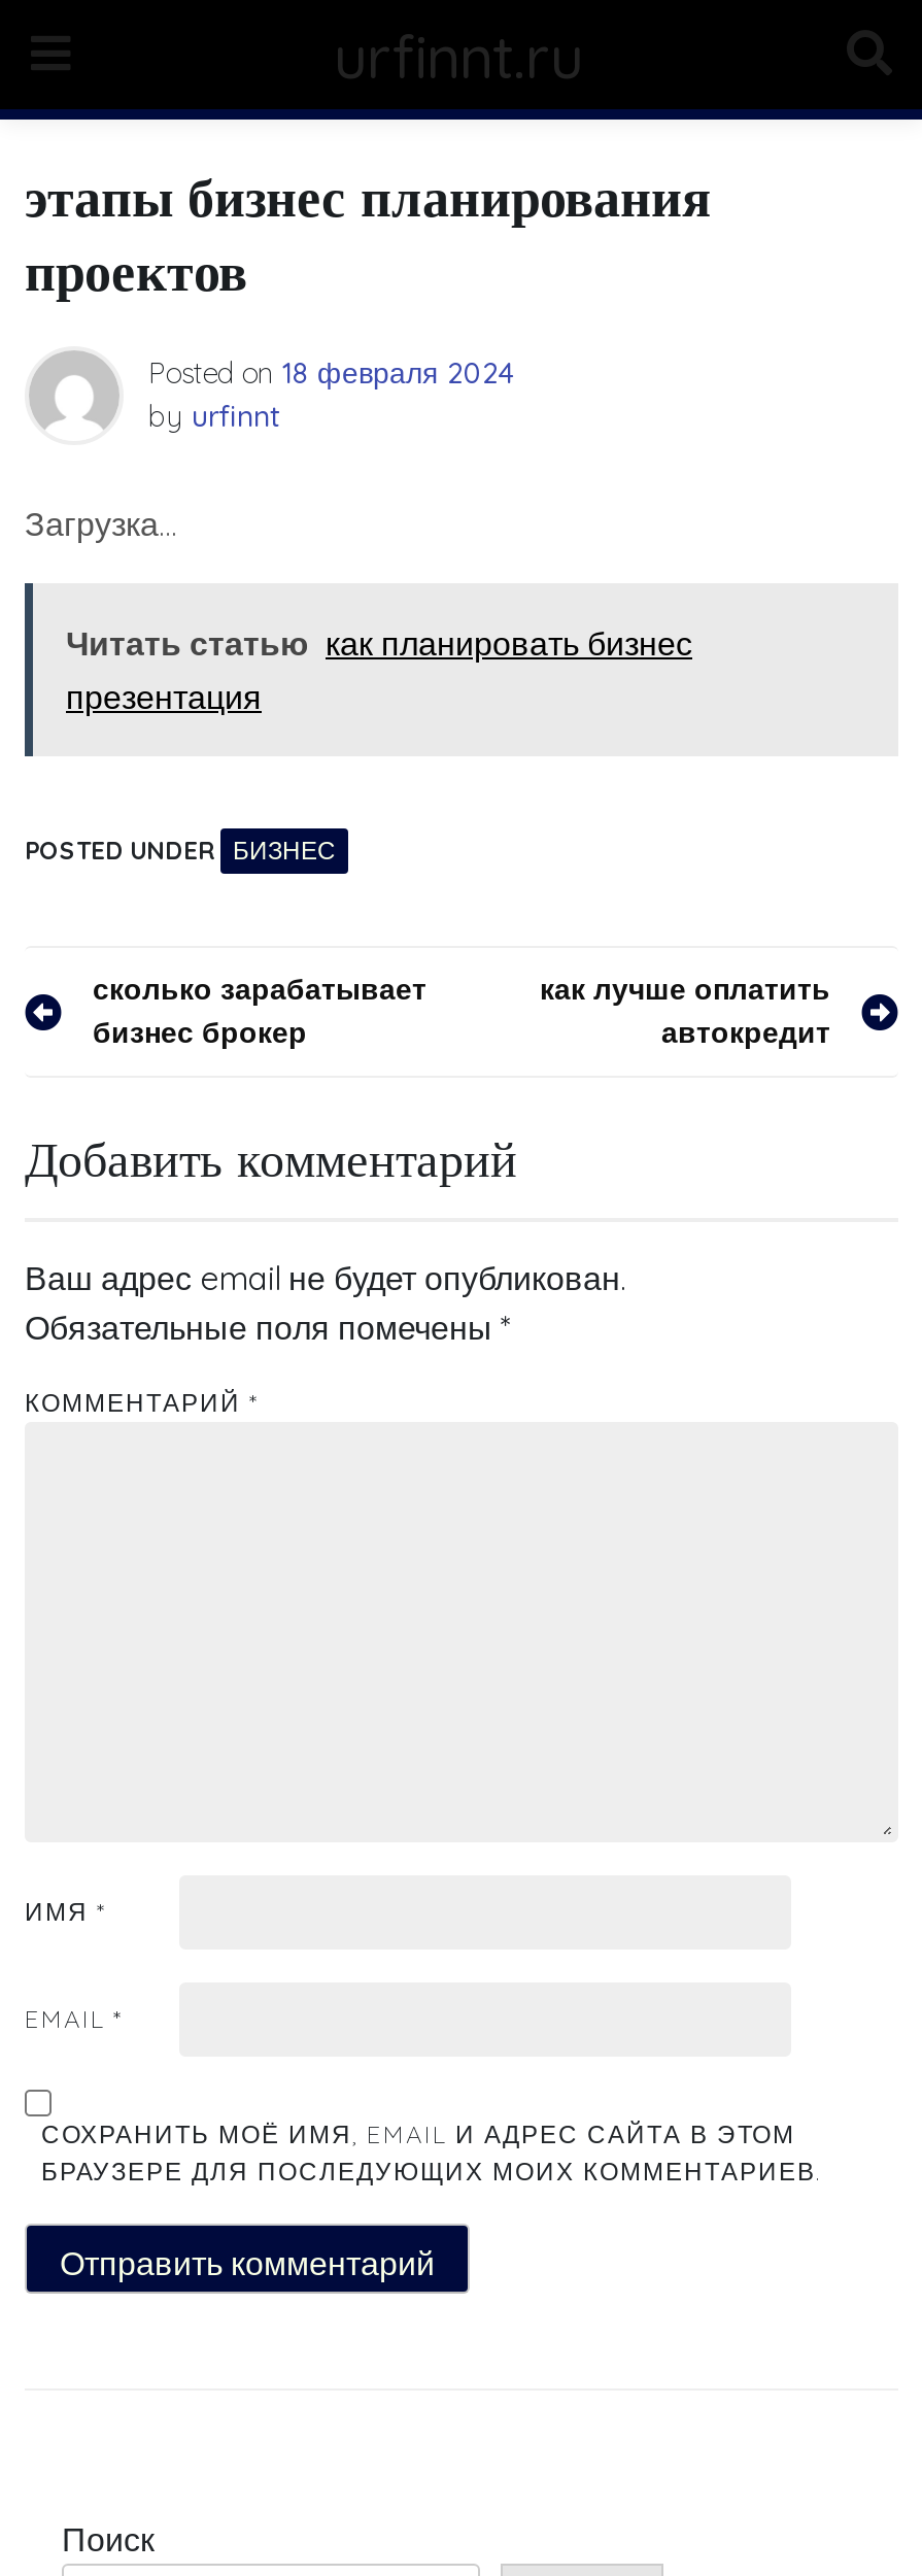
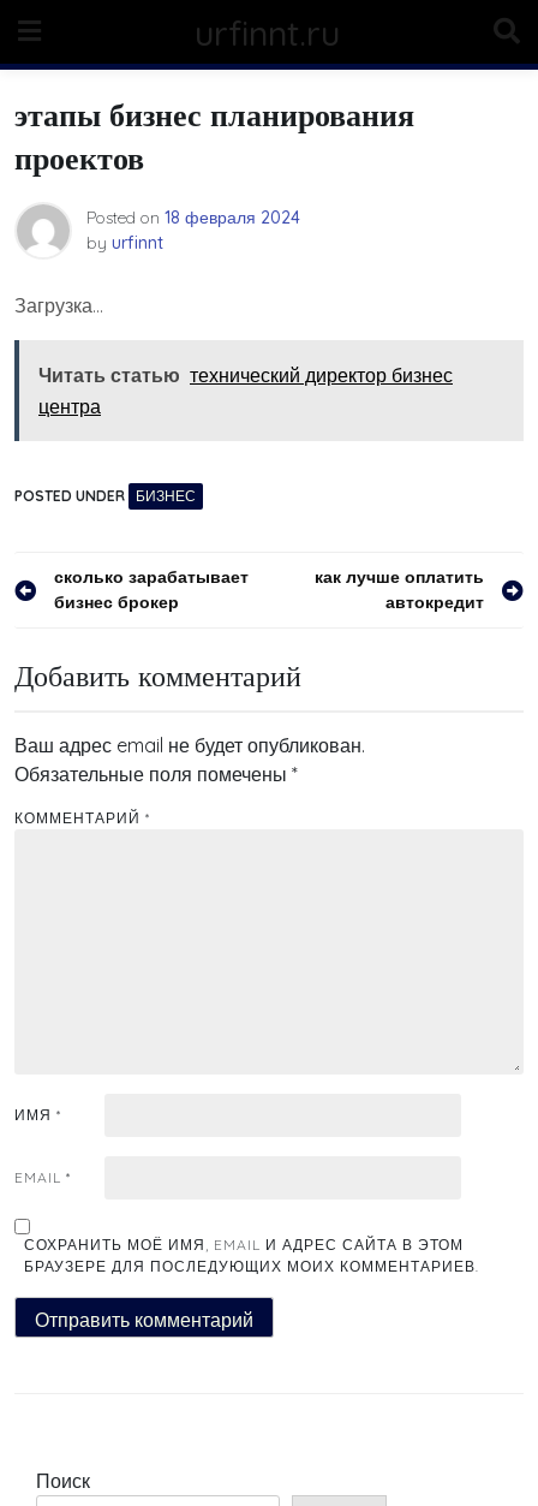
- Читать статью как планировать бизнес
- презентация
+ Читать статью технический директор бизнес
+ центра
